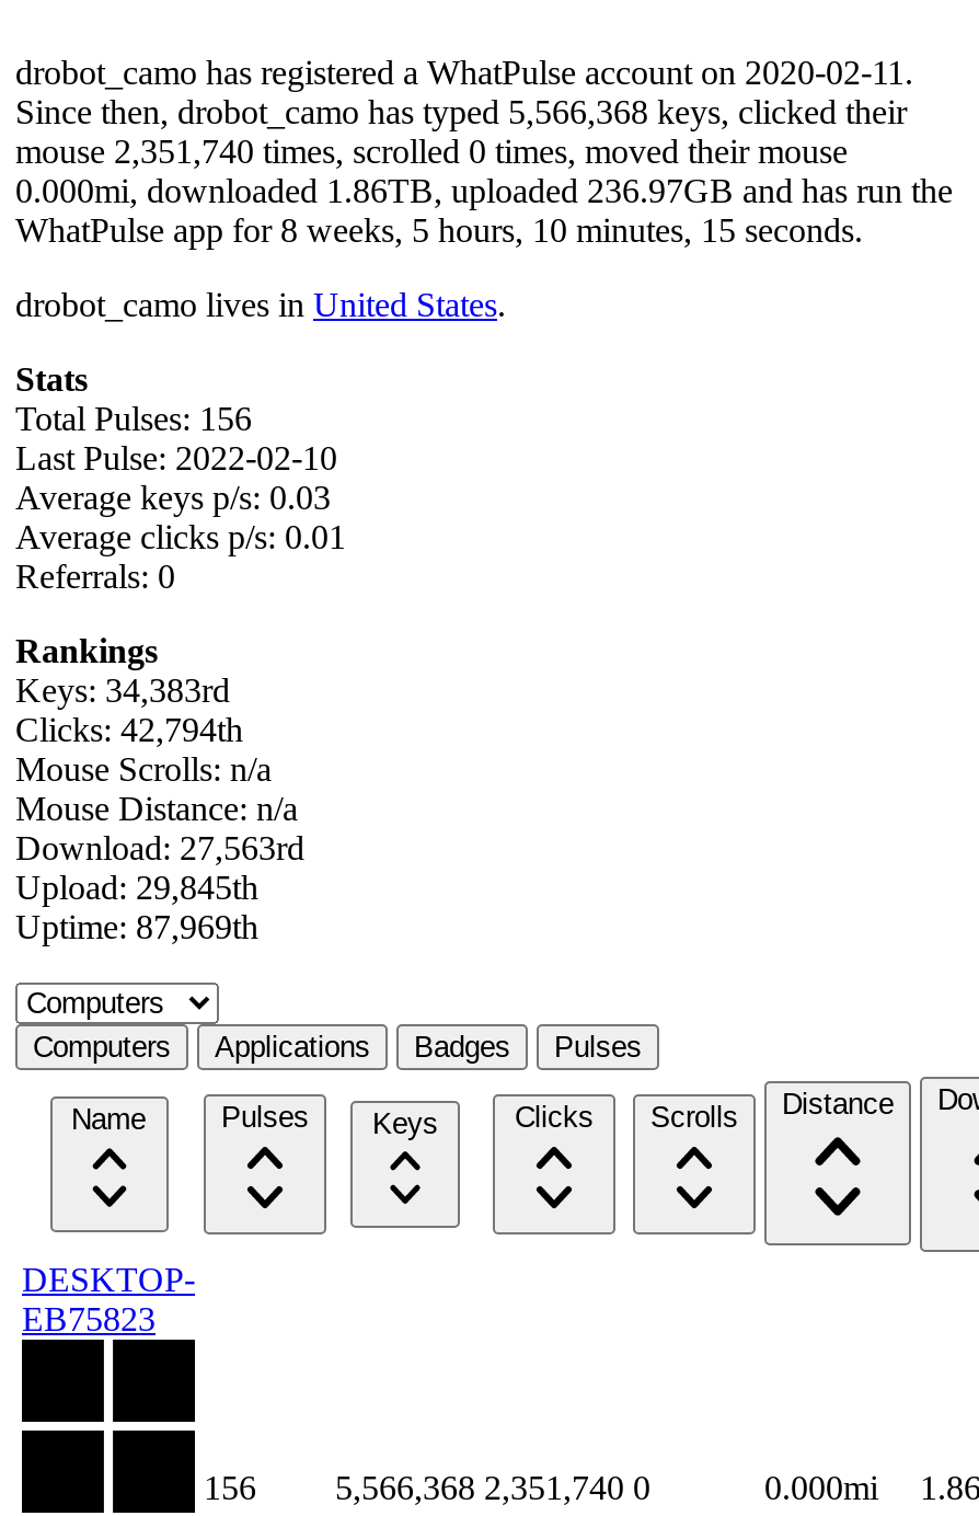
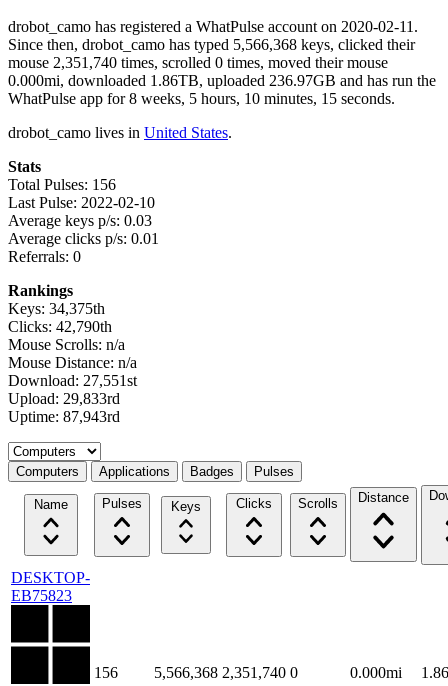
- Keys: 34,383rd
+ Keys: 34,375th

- Clicks: 42,794th
+ Clicks: 42,790th

- Download: 27,563rd
+ Download: 27,551st

- Upload: 29,845th
+ Upload: 29,833rd

- Uptime: 87,969th
+ Uptime: 87,943rd
